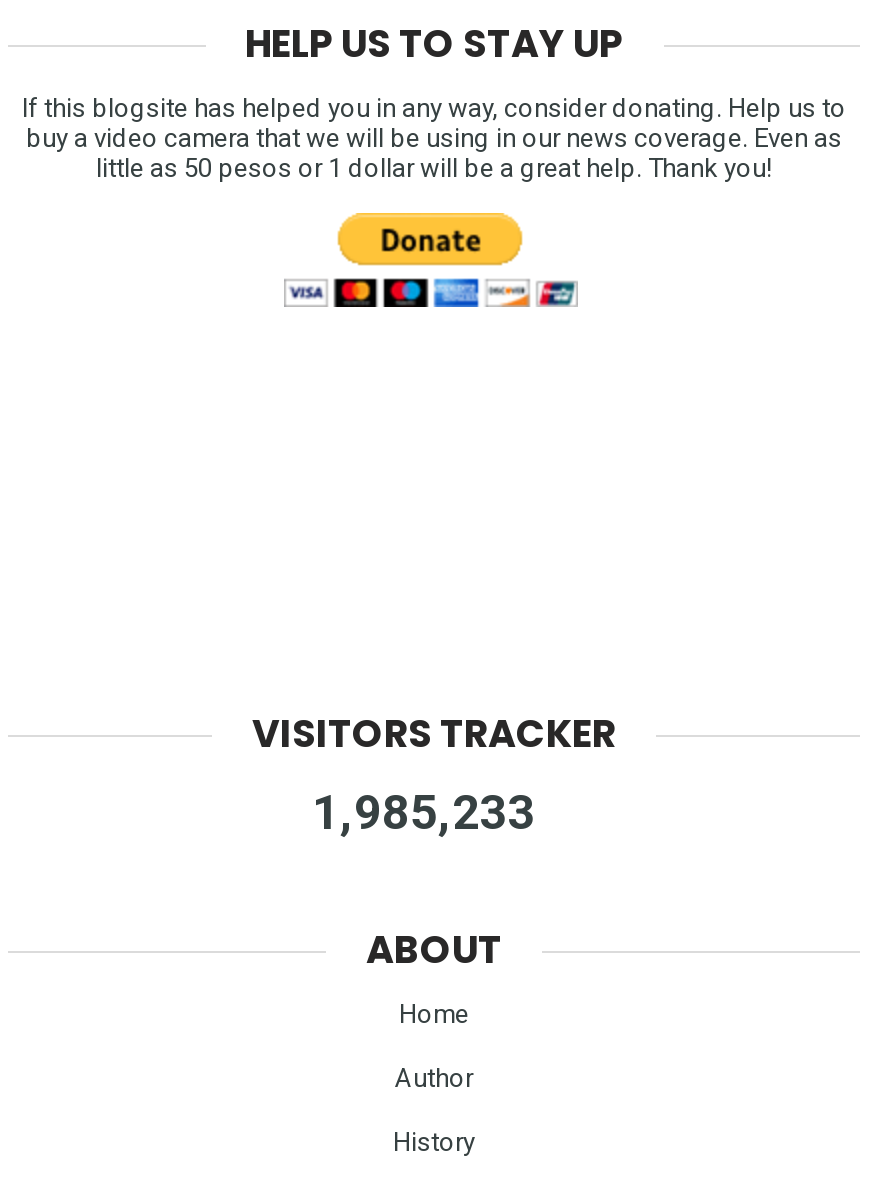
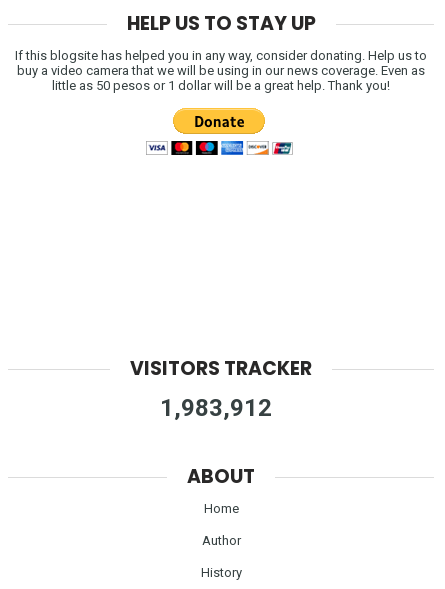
- 1,985,233
+ 1,983,912
